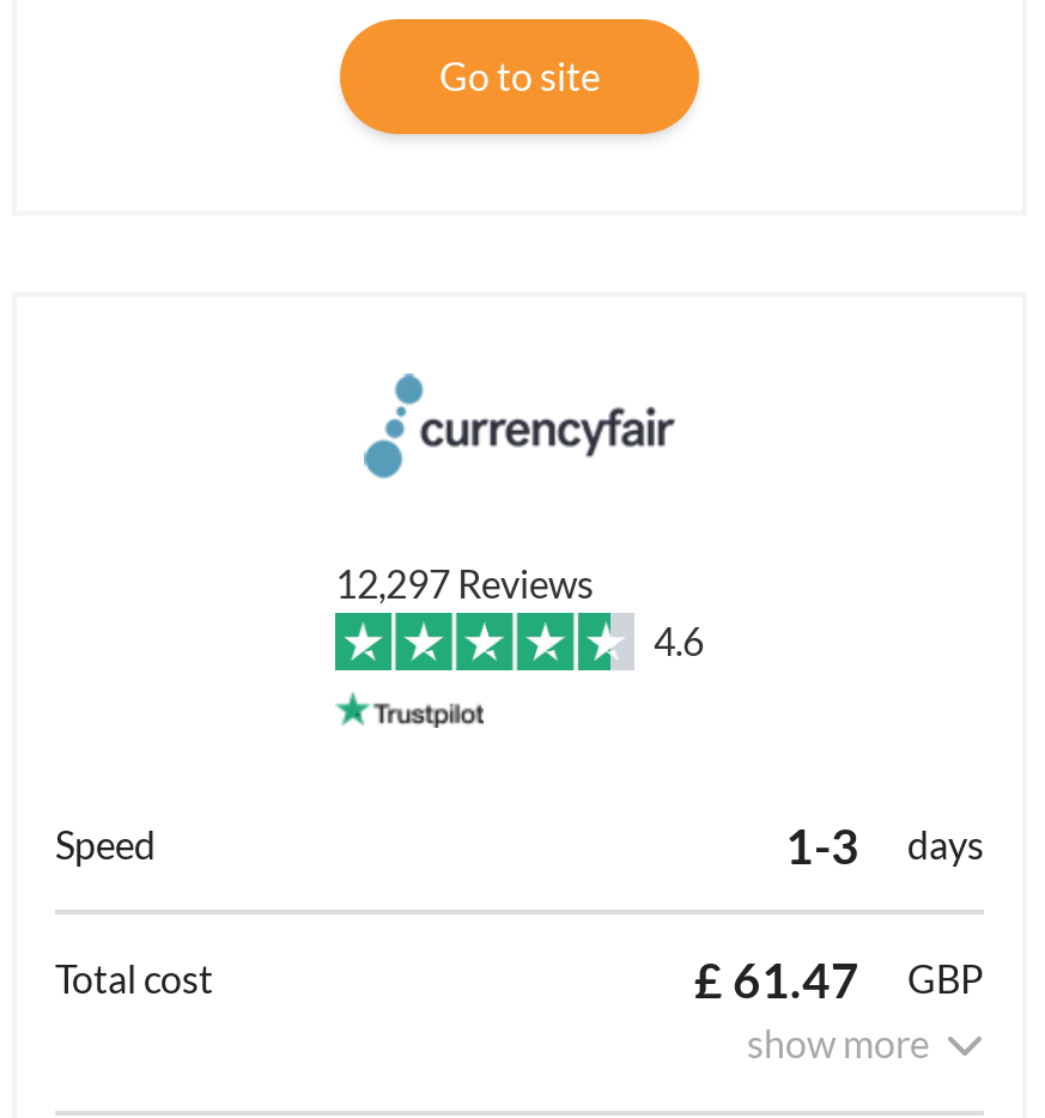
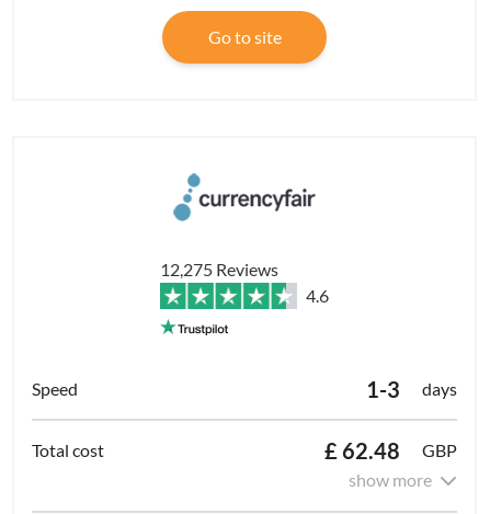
- 12,297 Reviews
+ 12,275 Reviews

- £ 61.47 GBP
+ £ 62.48 GBP
